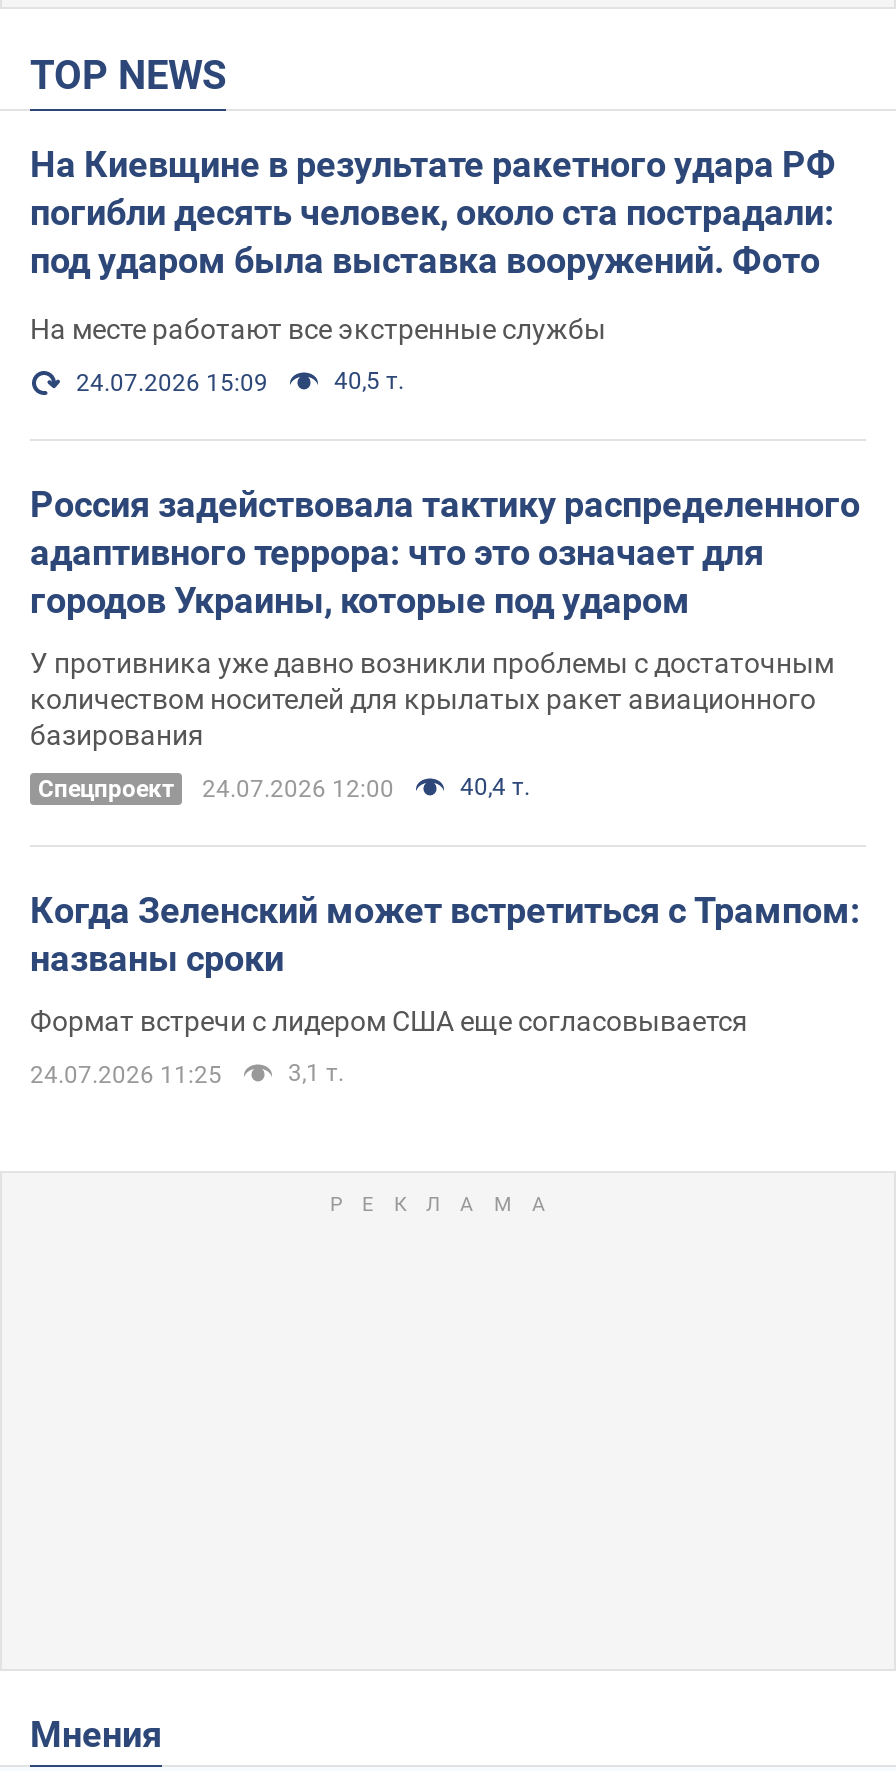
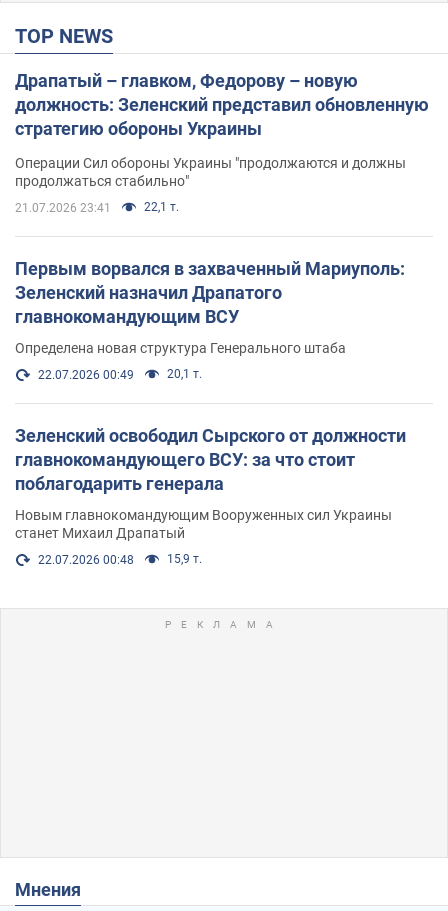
- На Киевщине в результате ракетного удара РФ
- погибли десять человек, около ста пострадали:
- под ударом была выставка вооружений. Фото
+ Драпатый – главком, Федорову – новую
+ должность: Зеленский представил обновленную
+ стратегию обороны Украины

- На месте работают все экстренные службы
+ Операции Сил обороны Украины "продолжаются и должны
+ продолжаться стабильно"

- 24.07.2026 15:09
- 40,5 т.
+ 21.07.2026 23:41
+ 22,1 т.

- Россия задействовала тактику распределенного
- адаптивного террора: что это означает для
- городов Украины, которые под ударом
+ Первым ворвался в захваченный Мариуполь:
+ Зеленский назначил Драпатого
+ главнокомандующим ВСУ

- У противника уже давно возникли проблемы с достаточным
- количеством носителей для крылатых ракет авиационного
- базирования
+ Определена новая структура Генерального штаба

- Спецпроект
- 24.07.2026 12:00
- 40,4 т.
+ 22.07.2026 00:49
+ 20,1 т.

- Когда Зеленский может встретиться с Трампом:
- названы сроки
+ Зеленский освободил Сырского от должности
+ главнокомандующего ВСУ: за что стоит
+ поблагодарить генерала

- Формат встречи с лидером США еще согласовывается
+ Новым главнокомандующим Вооруженных сил Украины
+ станет Михаил Драпатый

- 24.07.2026 11:25
- 3,1 т.
+ 22.07.2026 00:48
+ 15,9 т.
